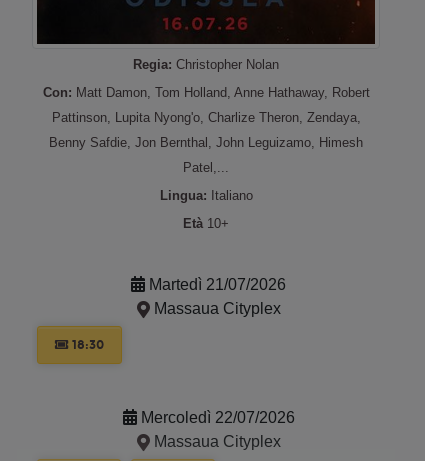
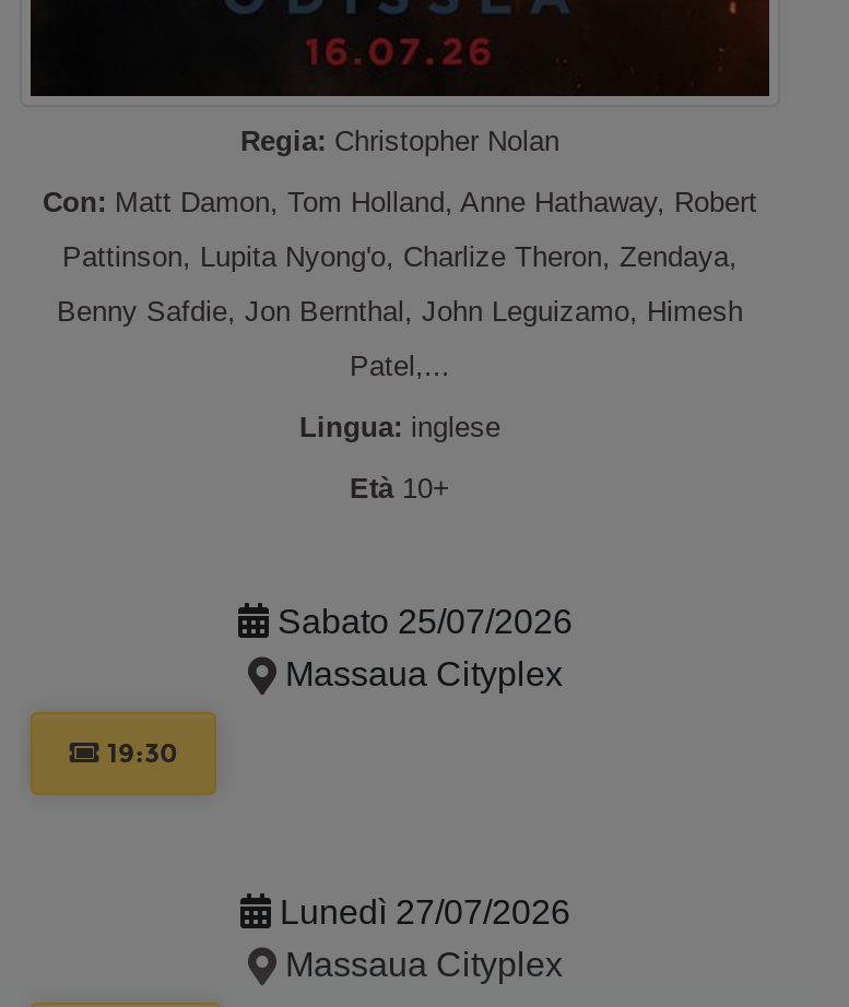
- Lingua: Italiano
+ Lingua: inglese

- Martedì 21/07/2026
+ Sabato 25/07/2026

- 18:30
+ 19:30

- Mercoledì 22/07/2026
+ Lunedì 27/07/2026
